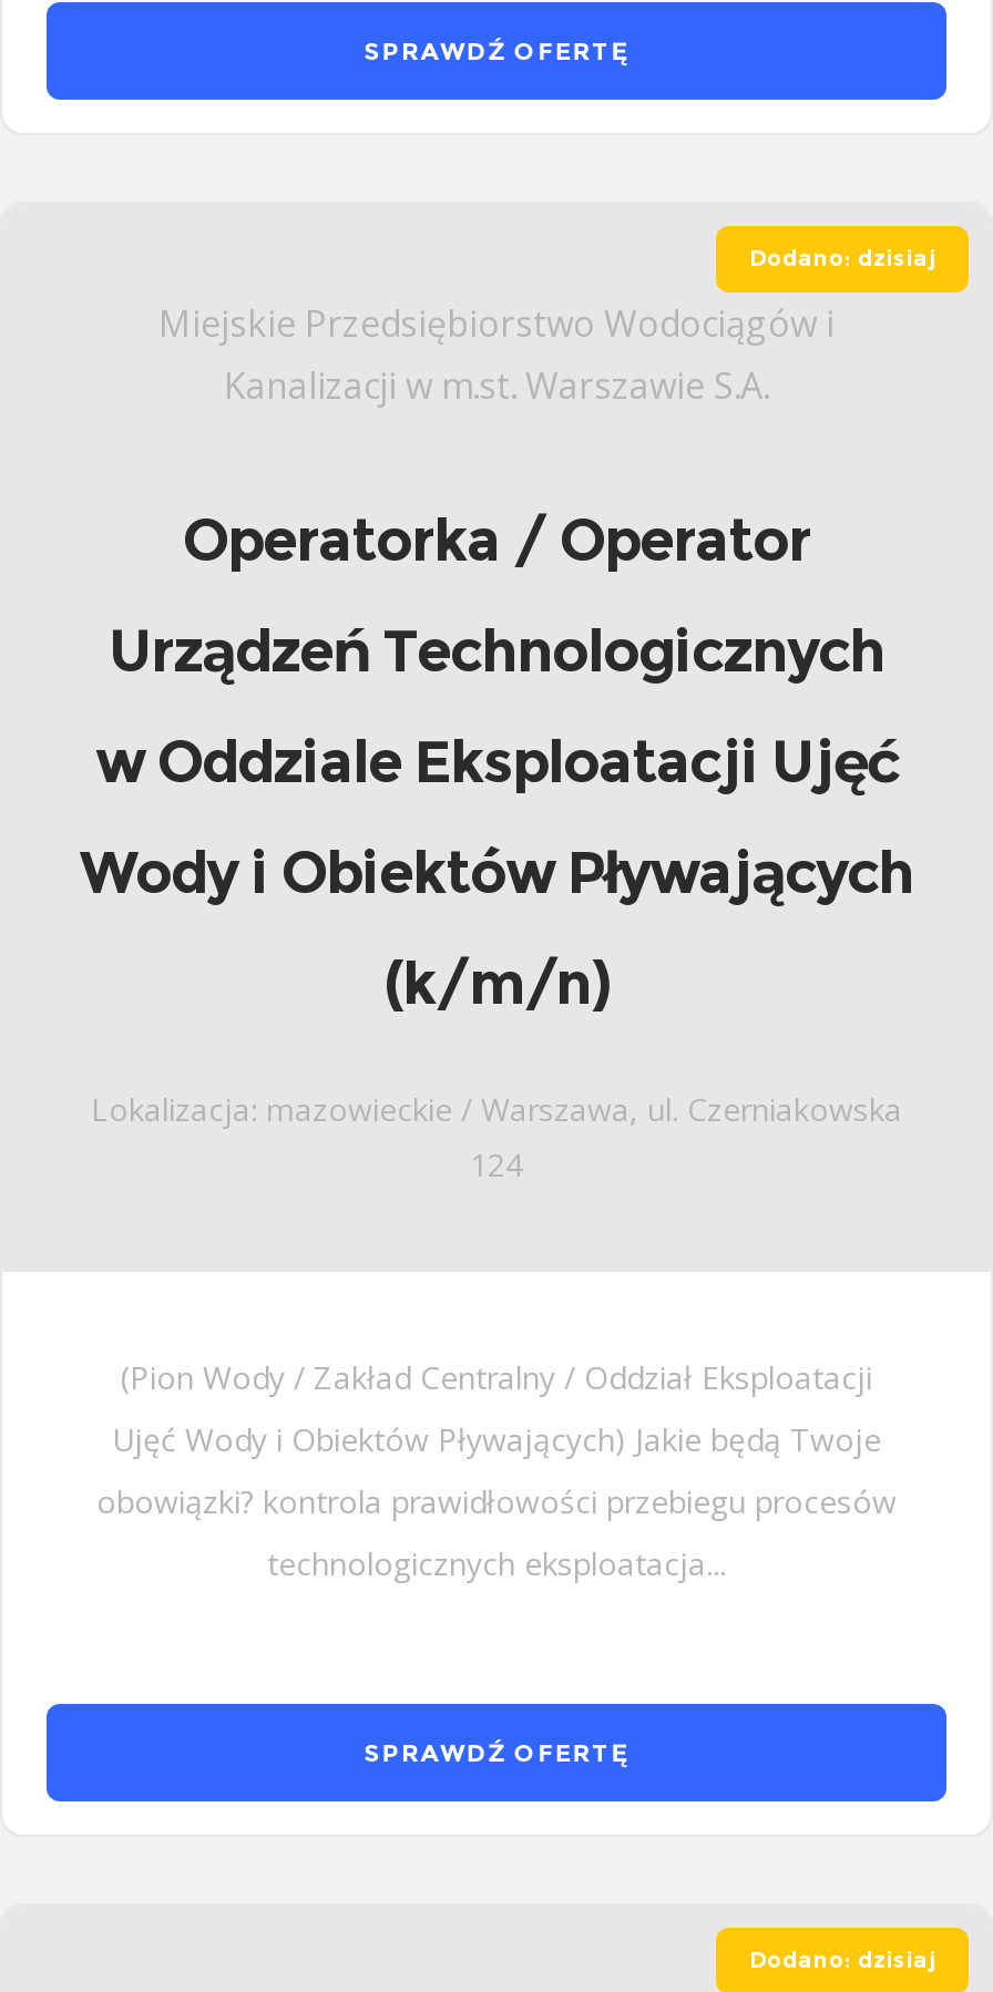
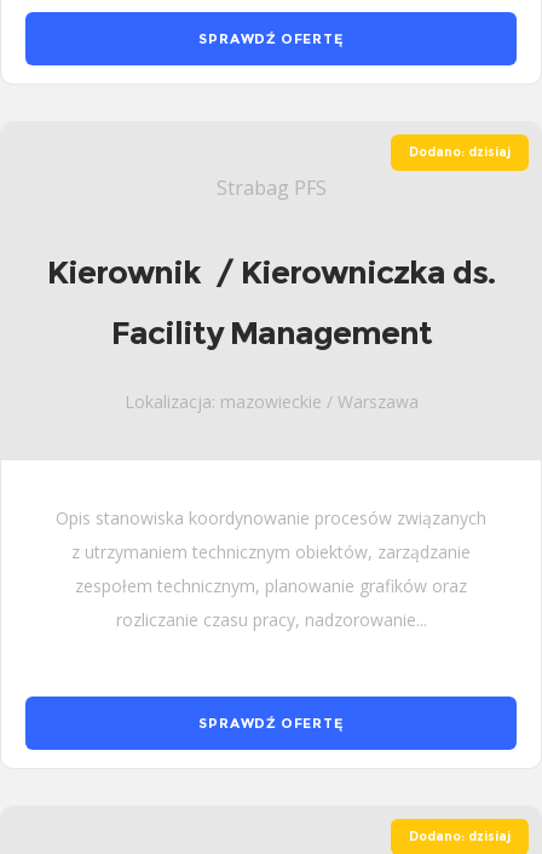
- Miejskie Przedsiębiorstwo Wodociągów i
- Kanalizacji w m.st. Warszawie S.A.
- Operatorka / Operator
- Urządzeń Technologicznych
- w Oddziale Eksploatacji Ujęć
- Wody i Obiektów Pływających
- (k/m/n)
- Lokalizacja: mazowieckie / Warszawa, ul. Czerniakowska
- 124
+ Strabag PFS
+ Kierownik / Kierowniczka ds.
+ Facility Management
+ Lokalizacja: mazowieckie / Warszawa

- (Pion Wody / Zakład Centralny / Oddział Eksploatacji
- Ujęć Wody i Obiektów Pływających) Jakie będą Twoje
- obowiązki? kontrola prawidłowości przebiegu procesów
- technologicznych eksploatacja...
+ Opis stanowiska koordynowanie procesów związanych
+ z utrzymaniem technicznym obiektów, zarządzanie
+ zespołem technicznym, planowanie grafików oraz
+ rozliczanie czasu pracy, nadzorowanie...
